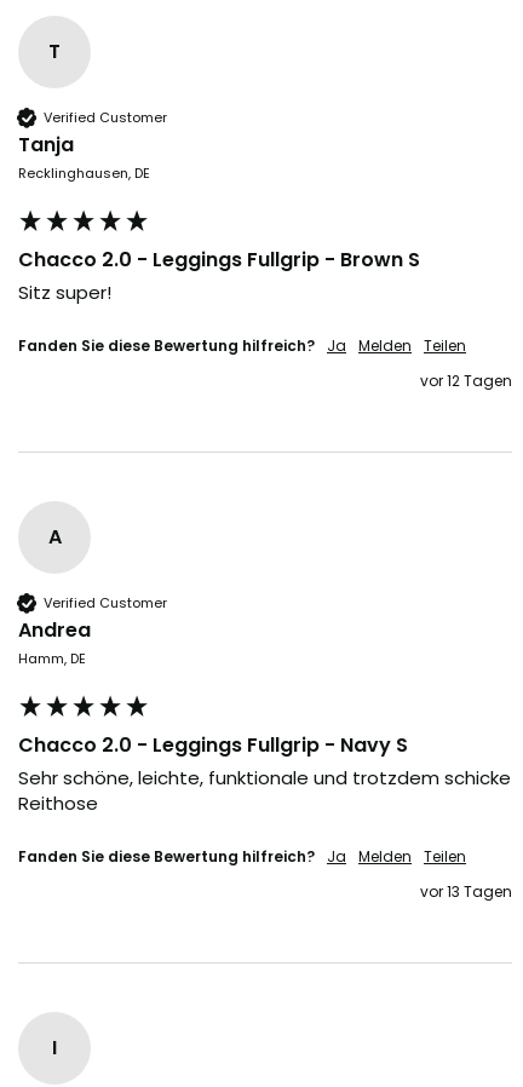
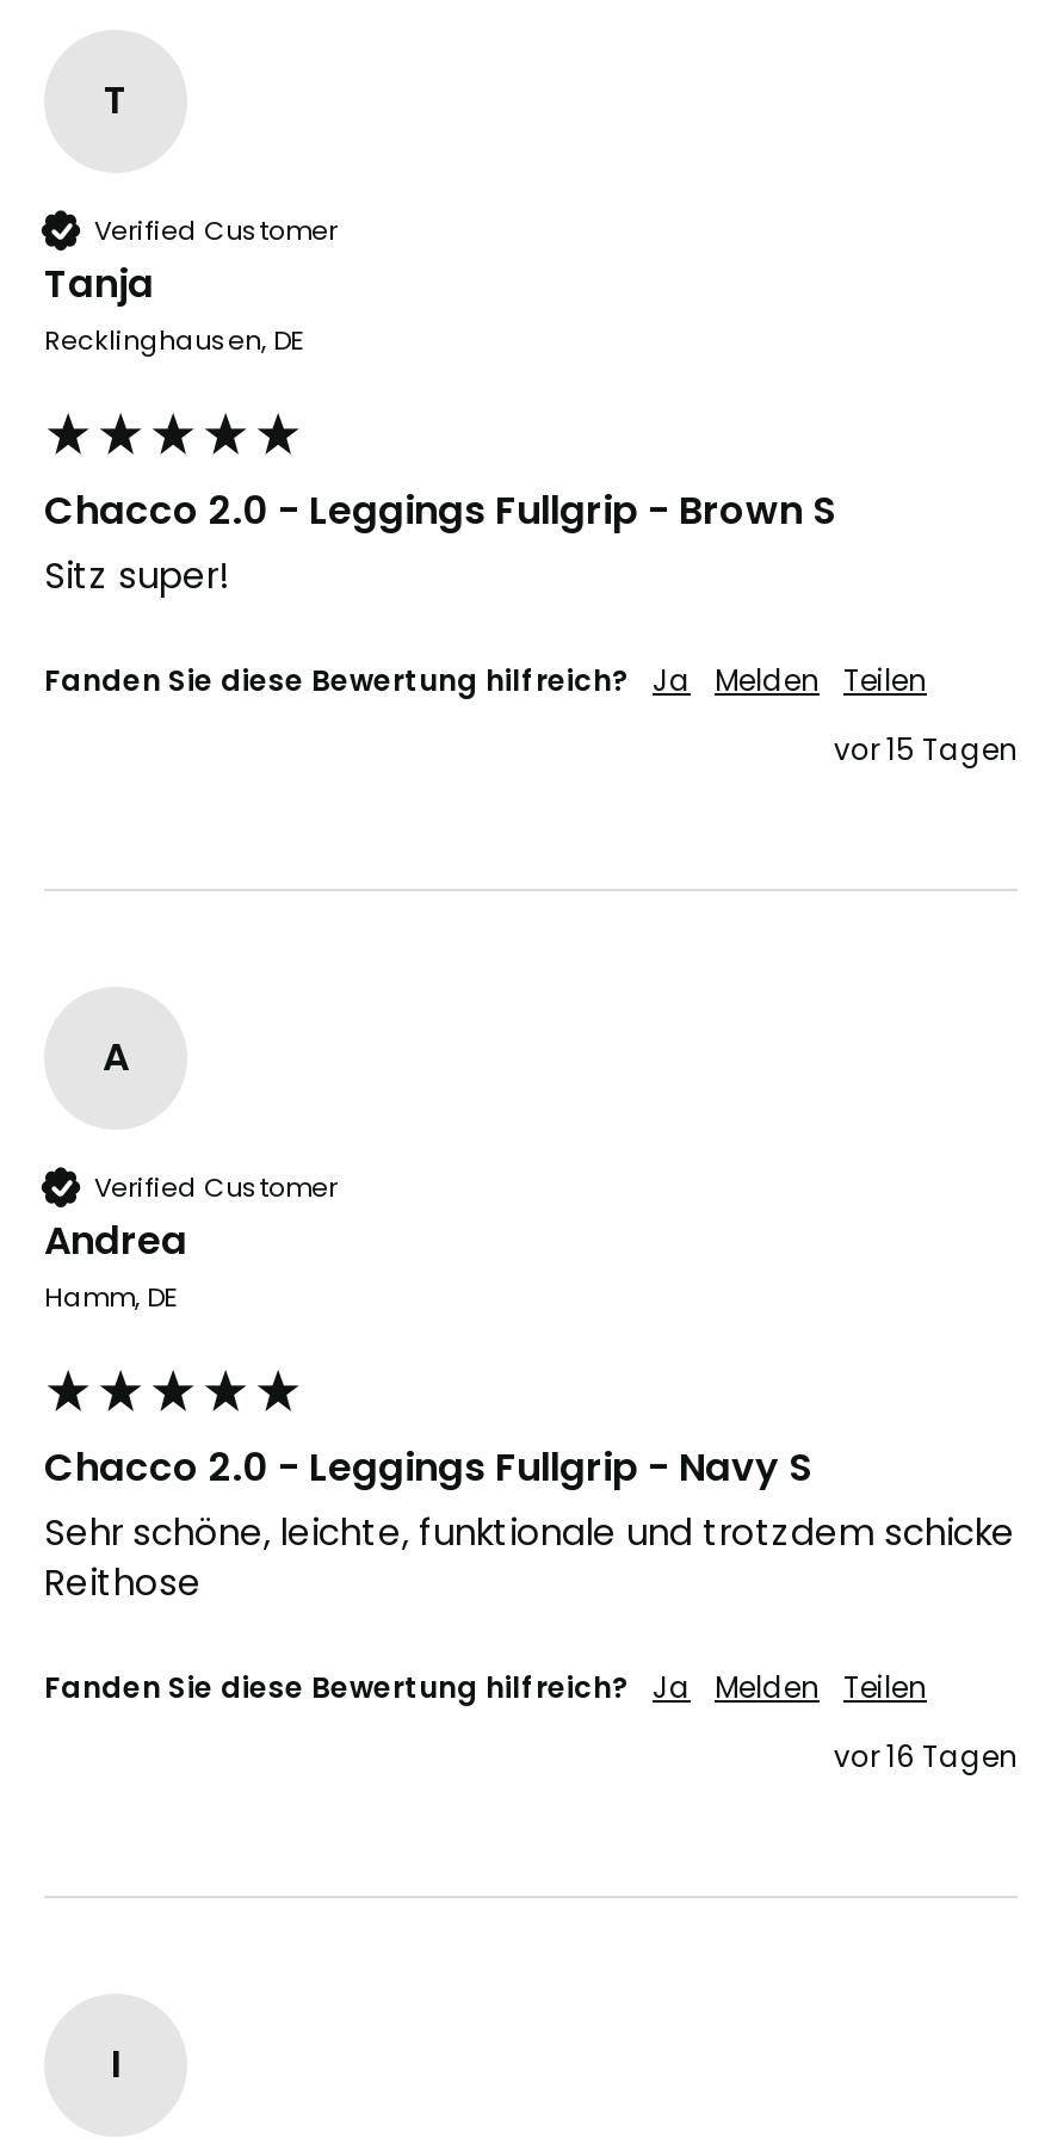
- vor 12 Tagen
+ vor 15 Tagen

- vor 13 Tagen
+ vor 16 Tagen
